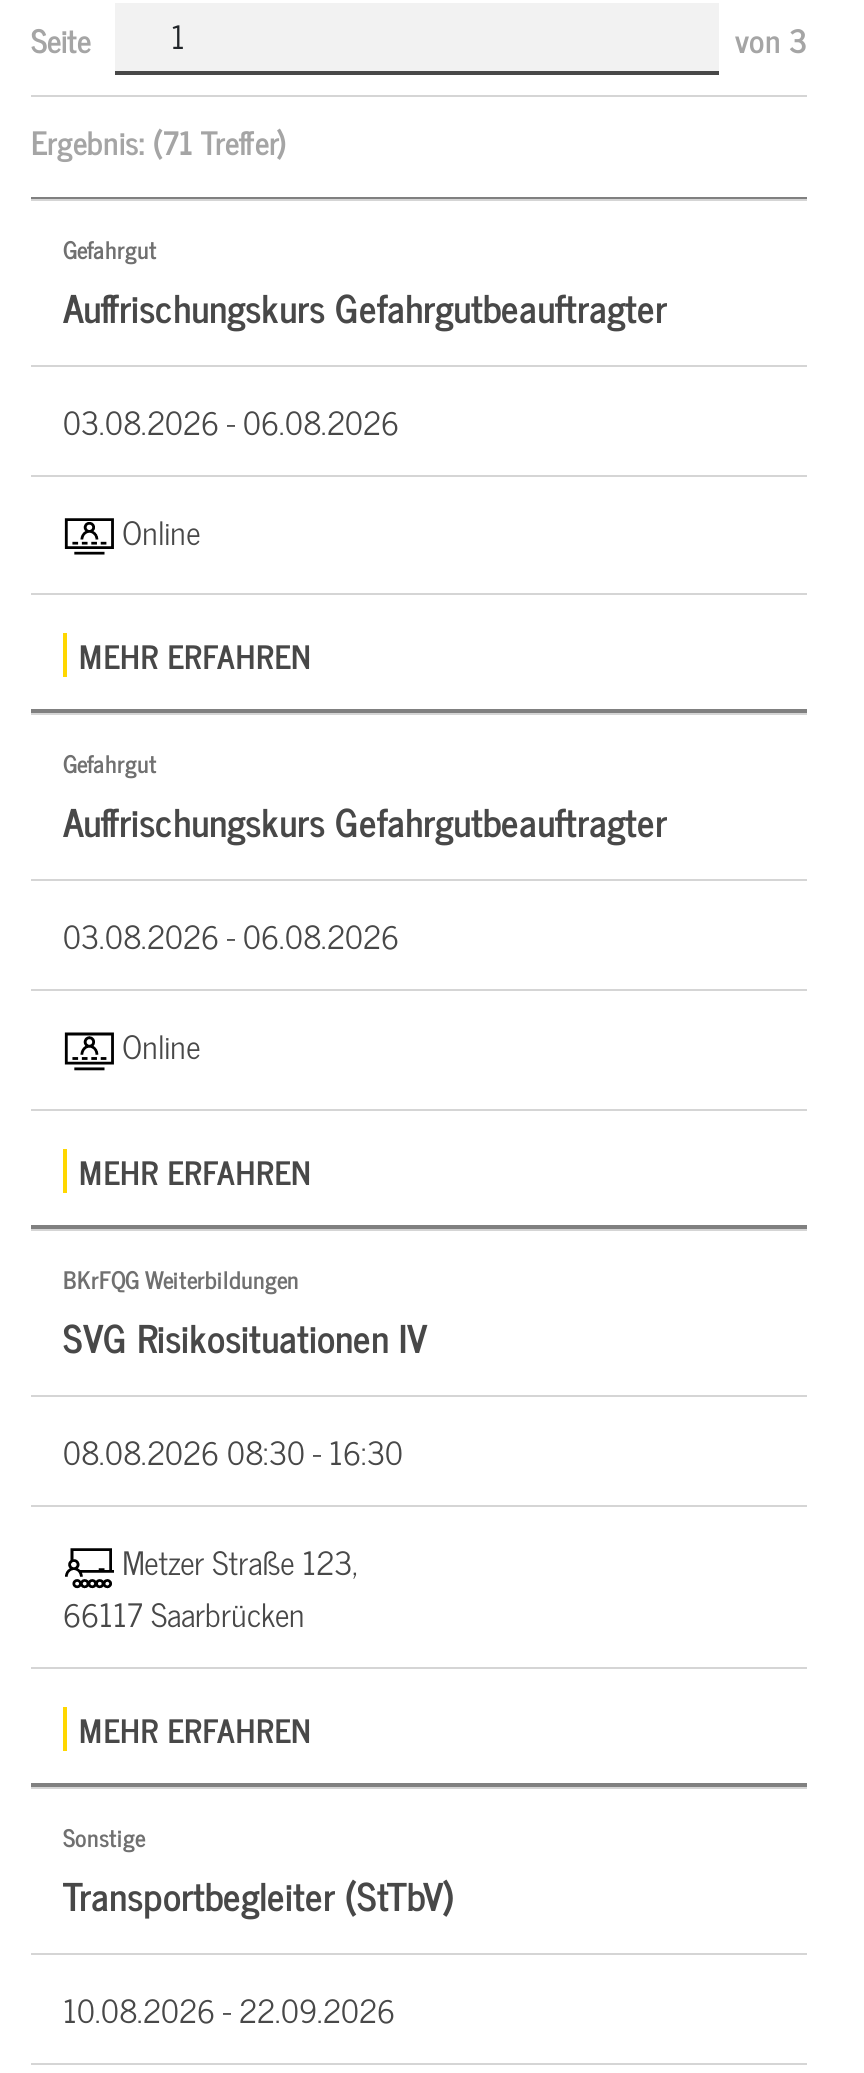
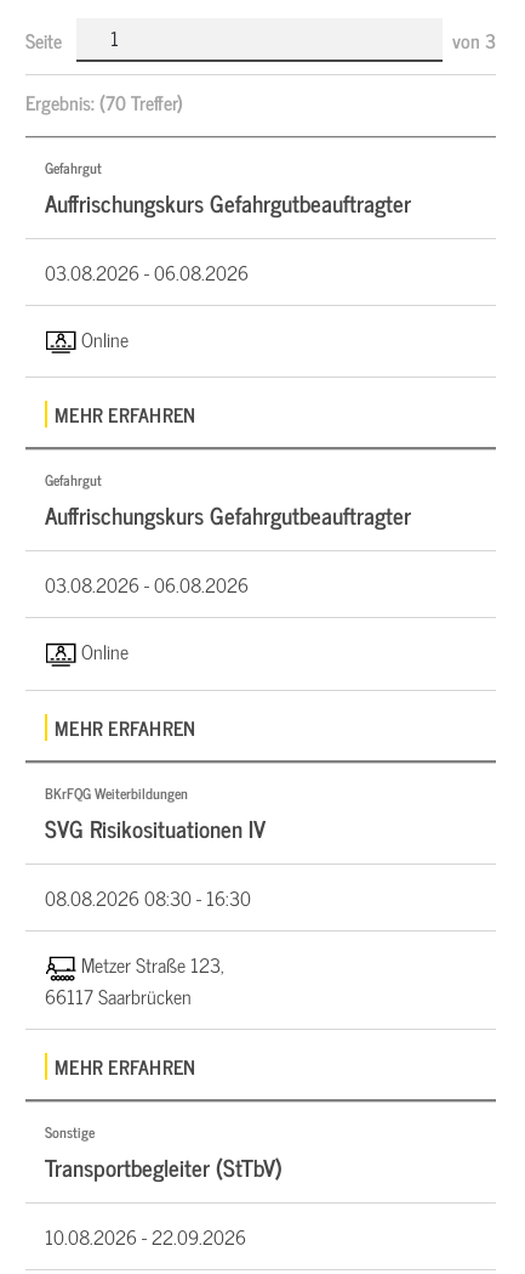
- Ergebnis: (71 Treffer)
+ Ergebnis: (70 Treffer)
